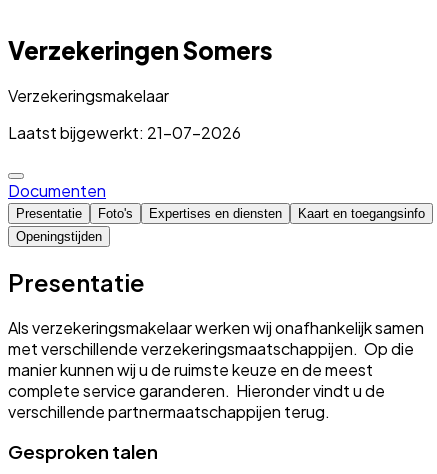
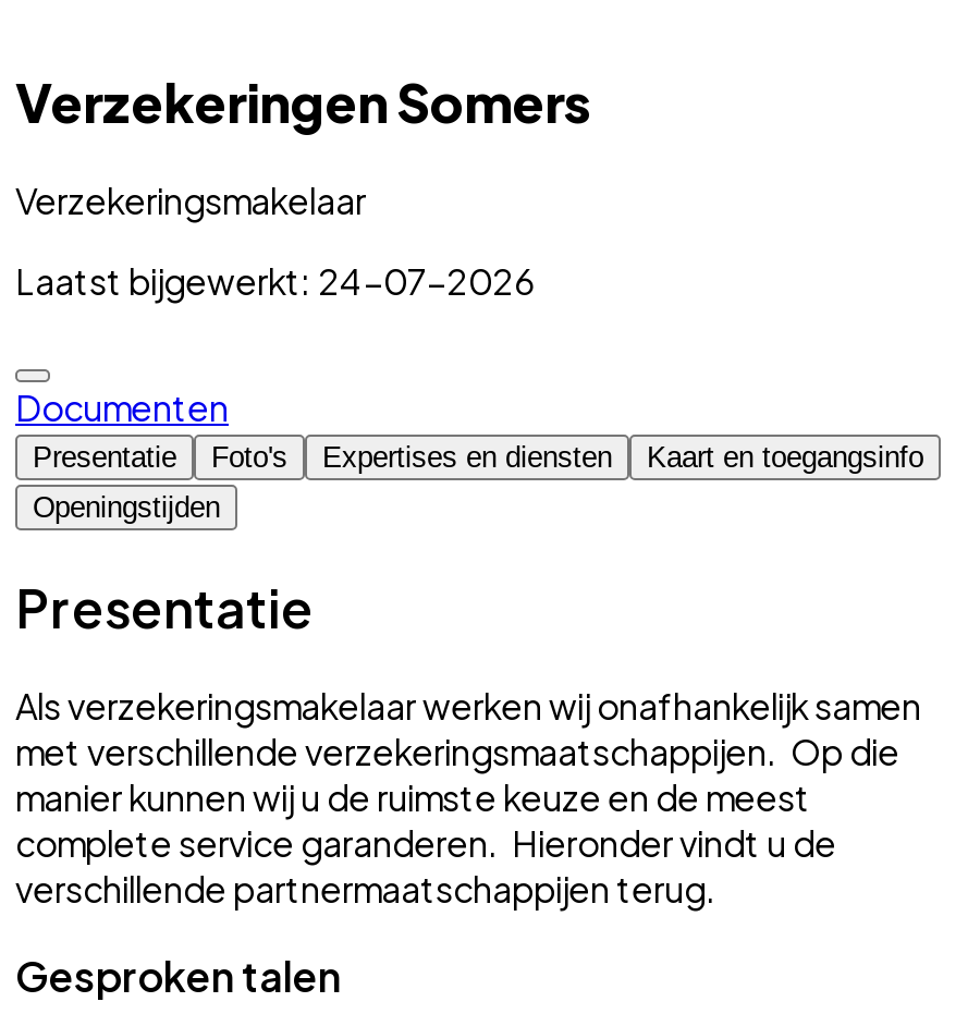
- Laatst bijgewerkt: 21-07-2026
+ Laatst bijgewerkt: 24-07-2026
